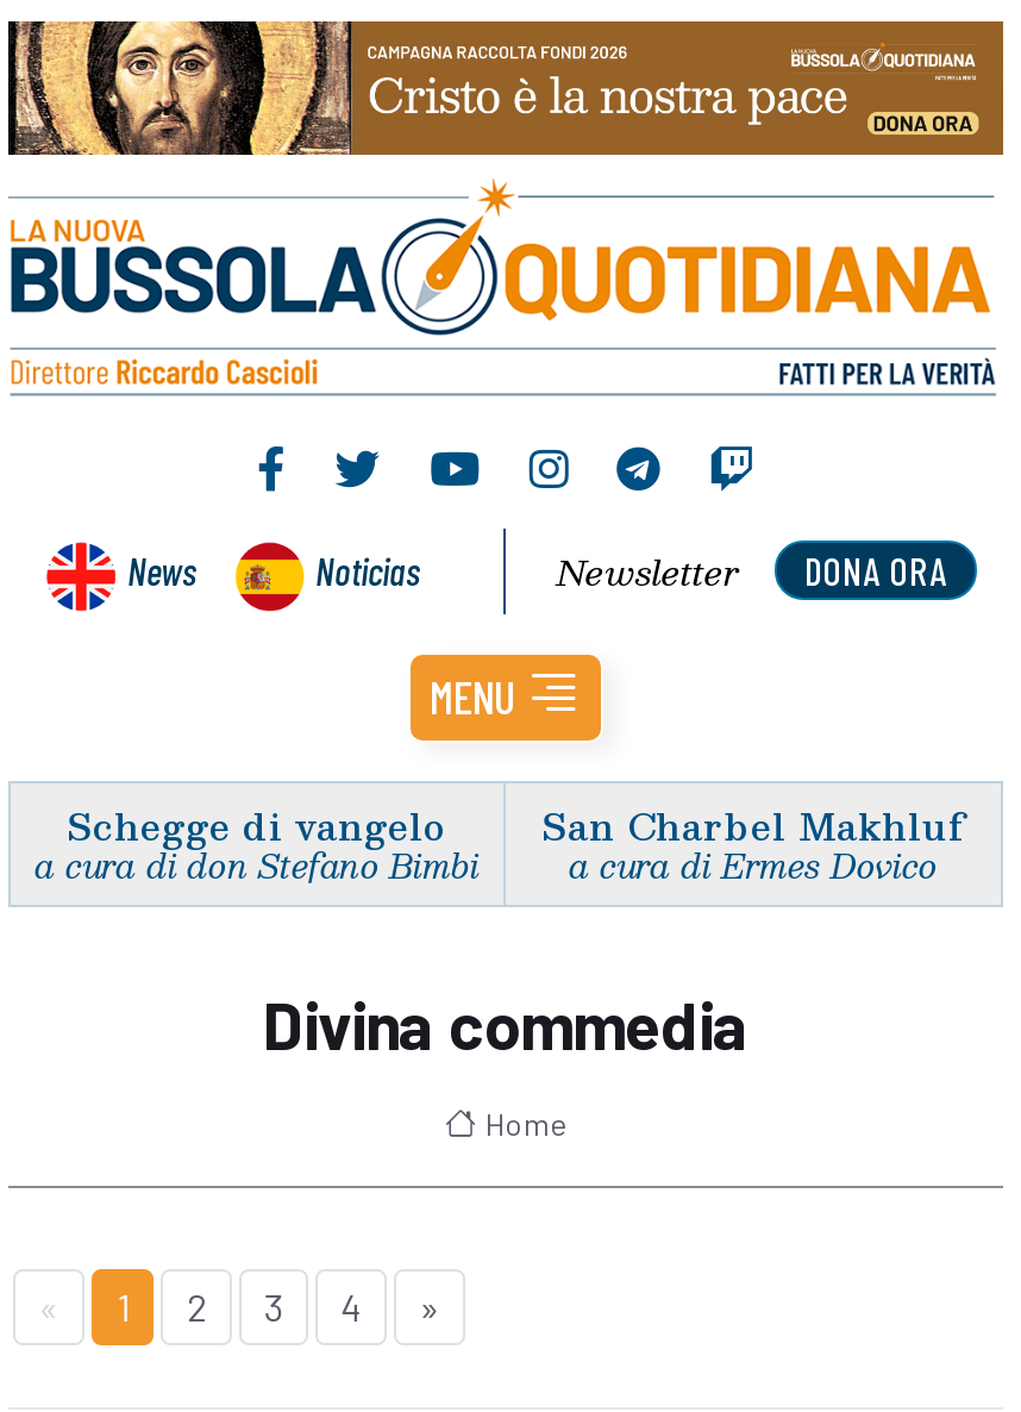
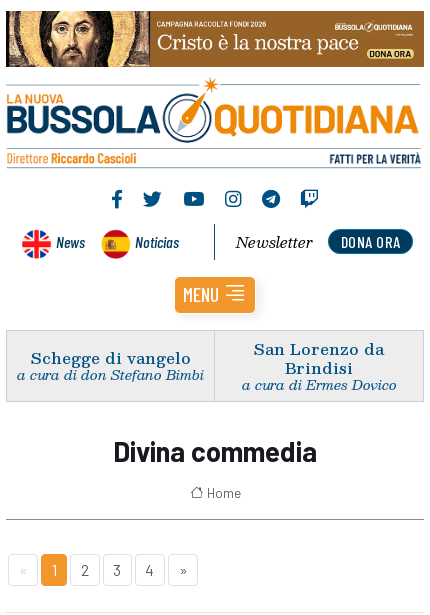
- San Charbel Makhluf
+ San Lorenzo da
+ Brindisi
